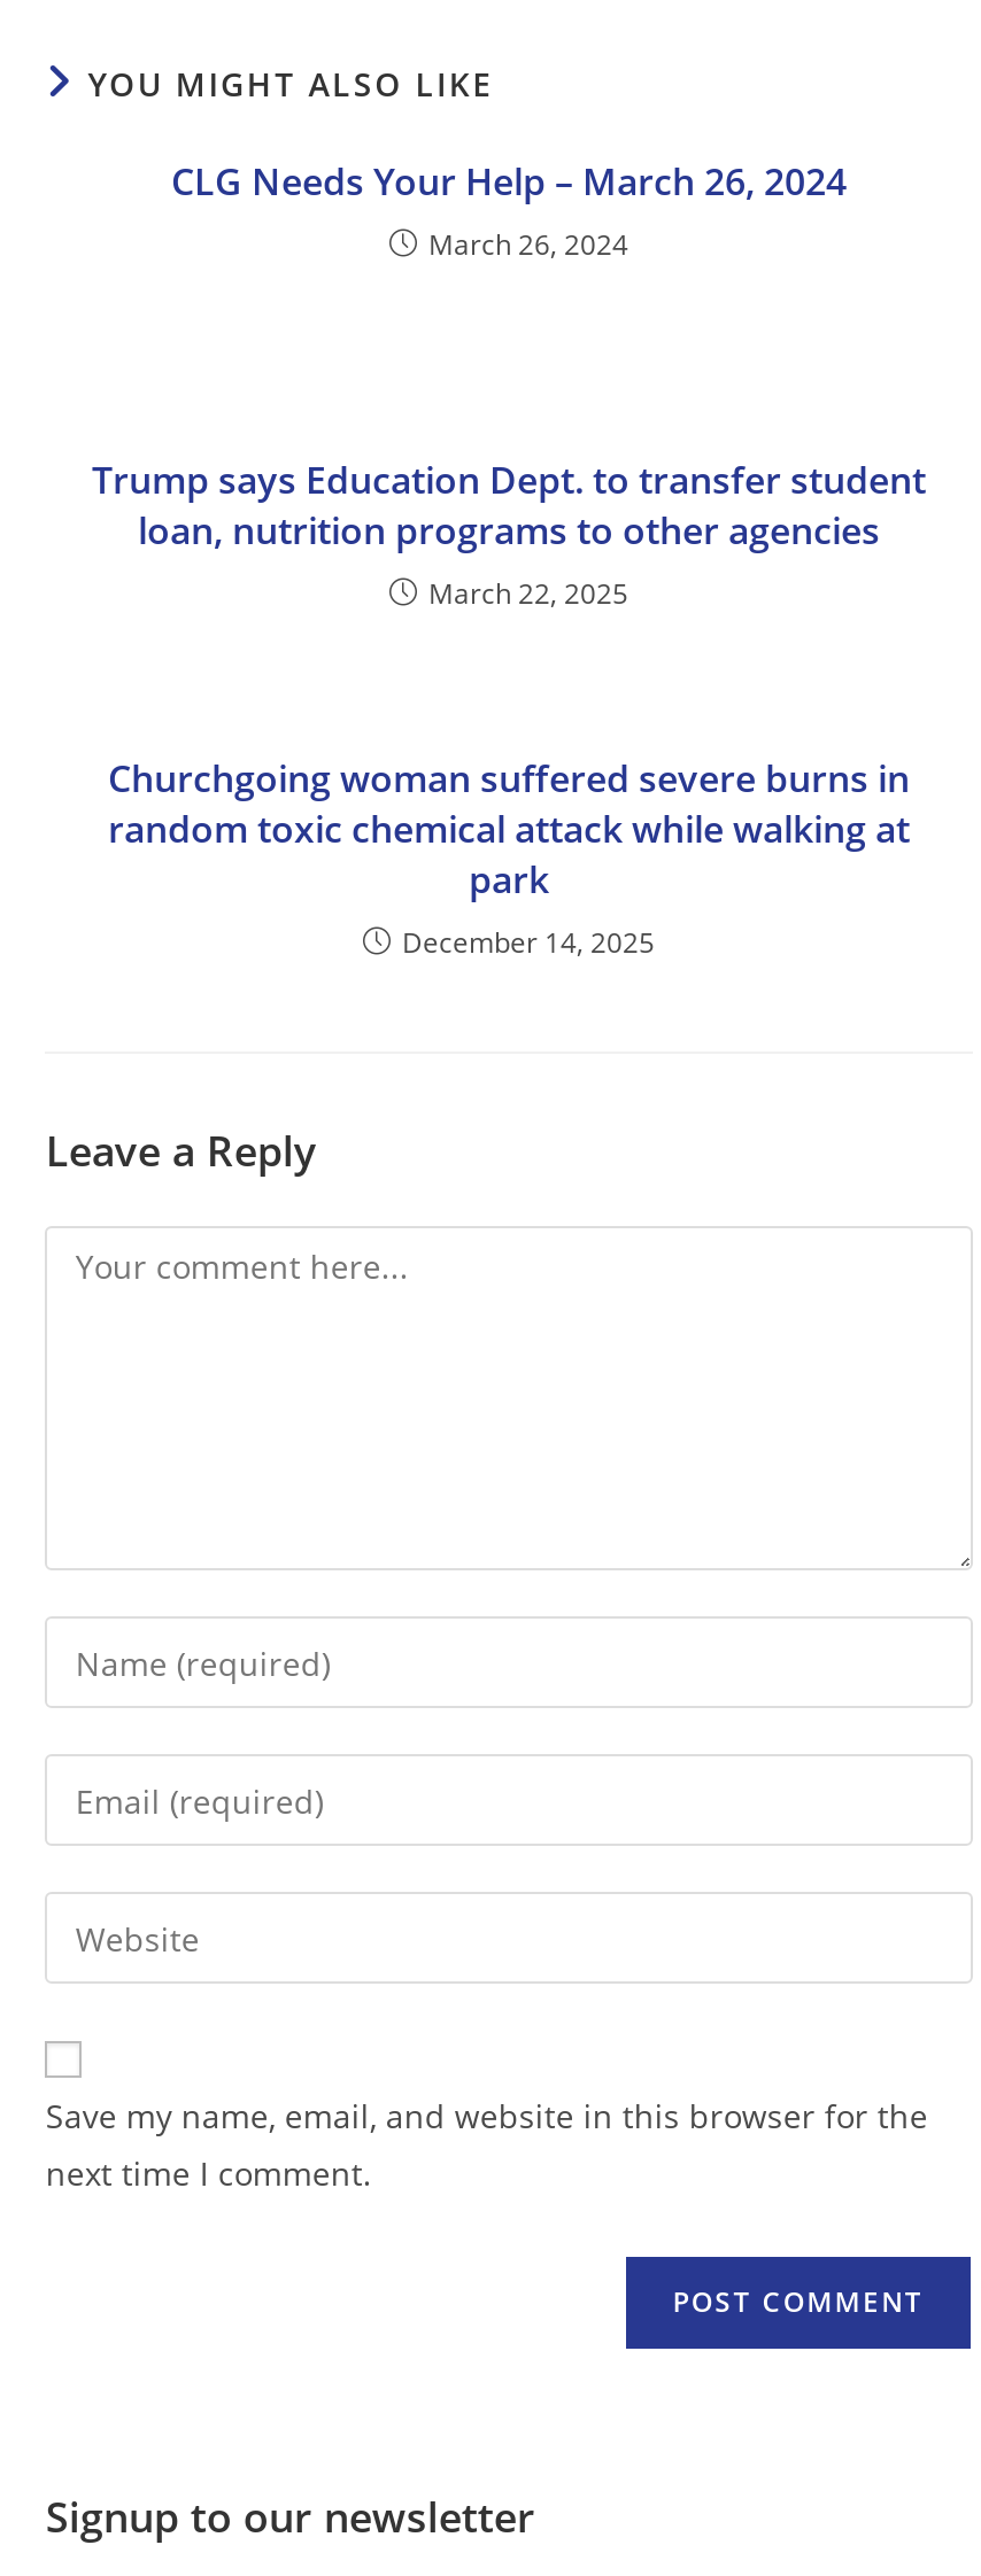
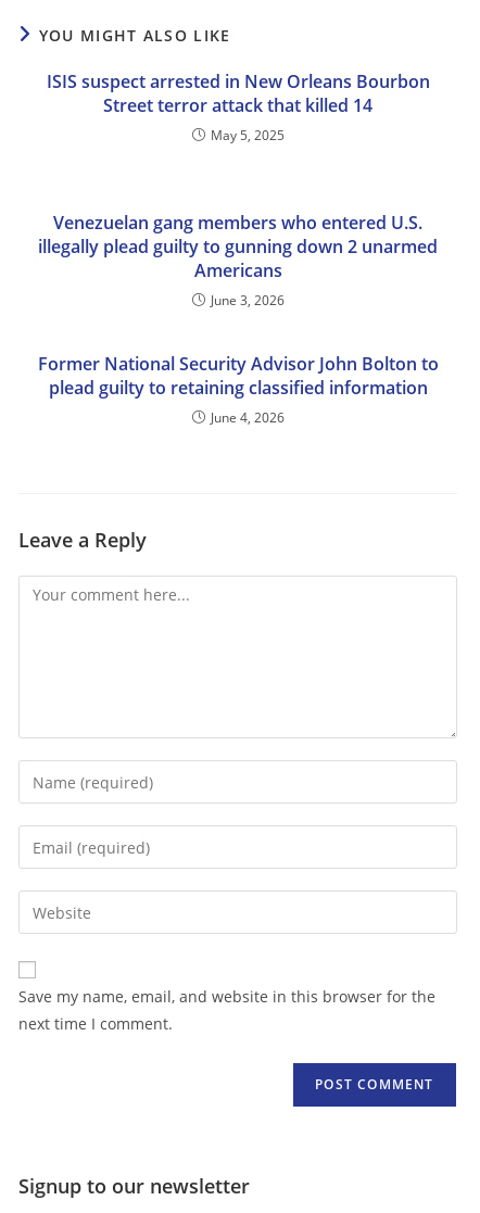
- CLG Needs Your Help – March 26, 2024
- March 26, 2024
+ ISIS suspect arrested in New Orleans Bourbon
+ Street terror attack that killed 14
+ May 5, 2025

- Trump says Education Dept. to transfer student
- loan, nutrition programs to other agencies
- March 22, 2025
+ Venezuelan gang members who entered U.S.
+ illegally plead guilty to gunning down 2 unarmed
+ Americans
+ June 3, 2026

- Churchgoing woman suffered severe burns in
- random toxic chemical attack while walking at
- park
- December 14, 2025
+ Former National Security Advisor John Bolton to
+ plead guilty to retaining classified information
+ June 4, 2026
